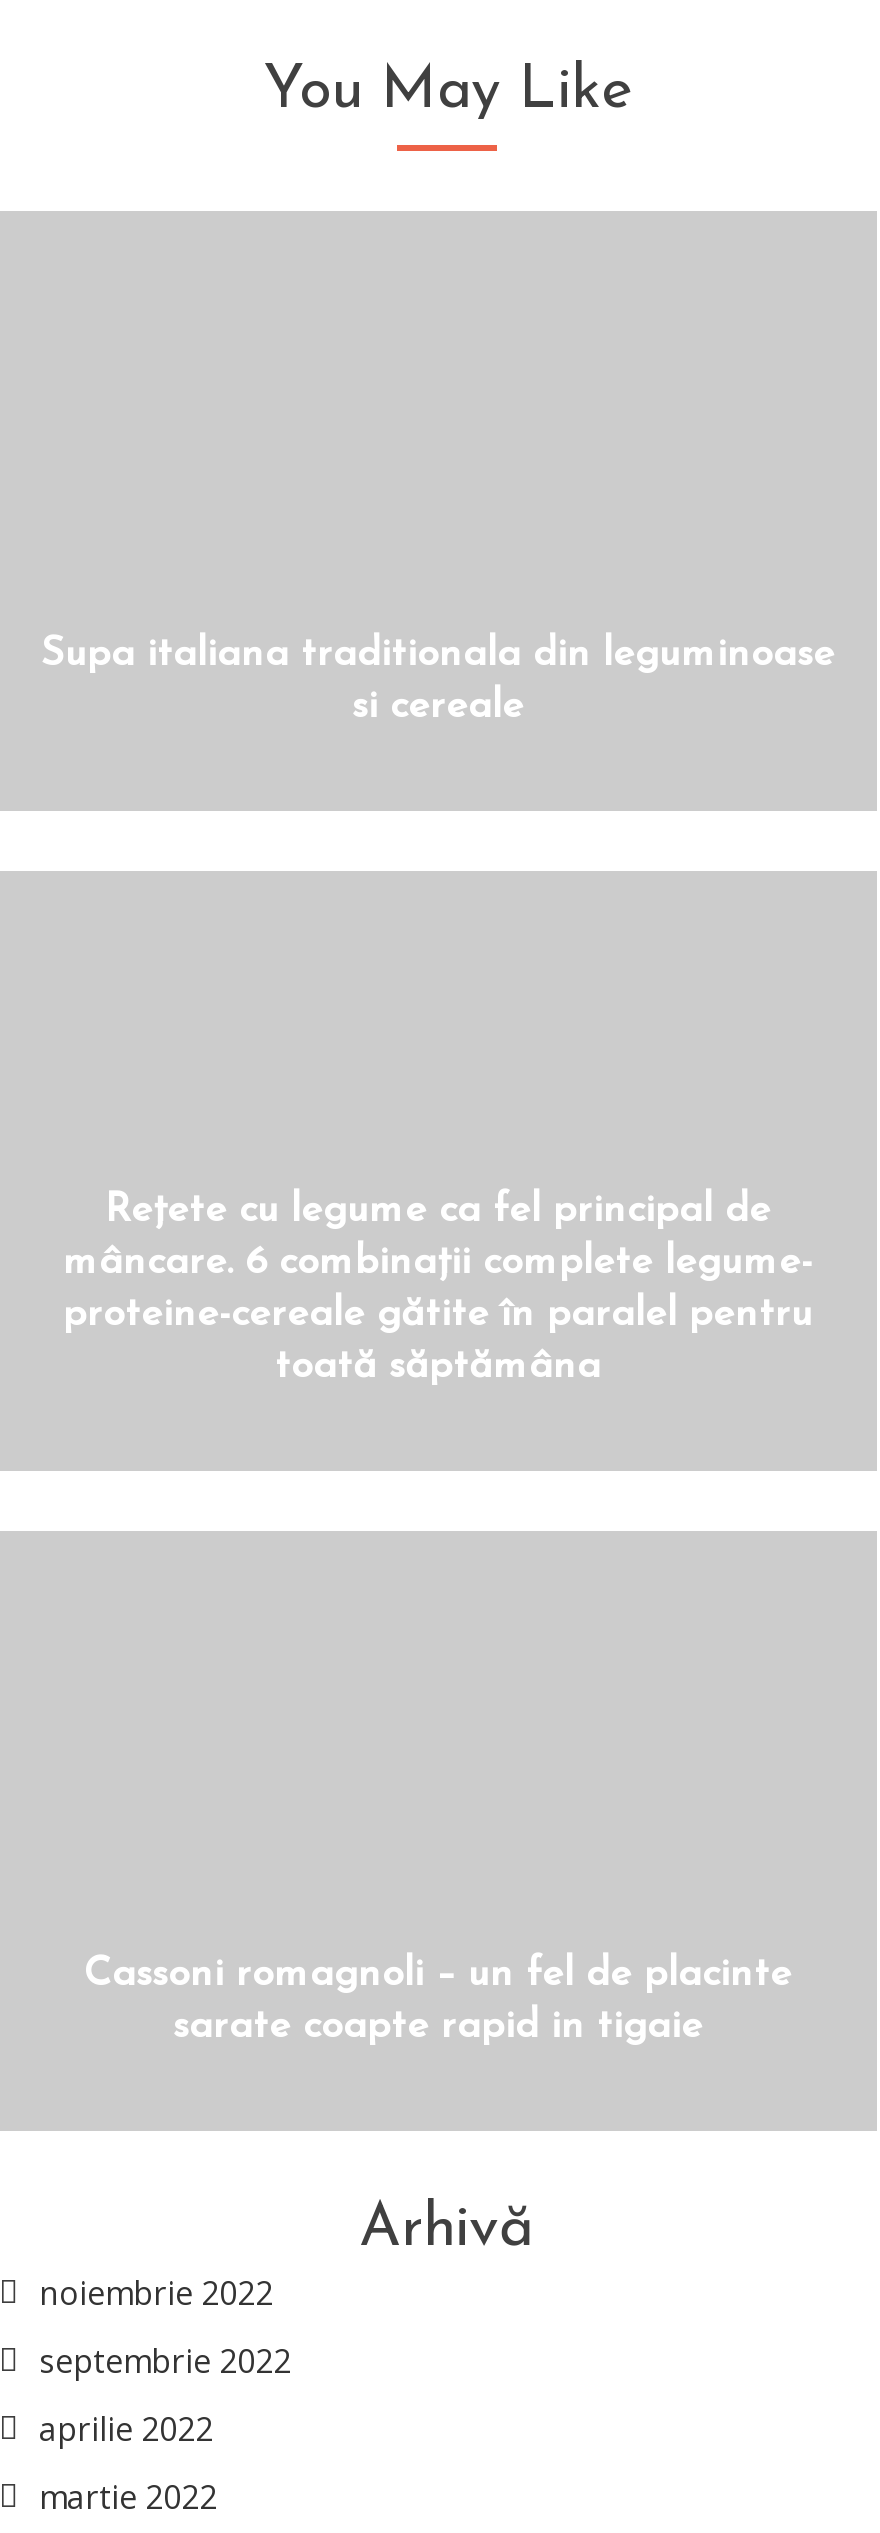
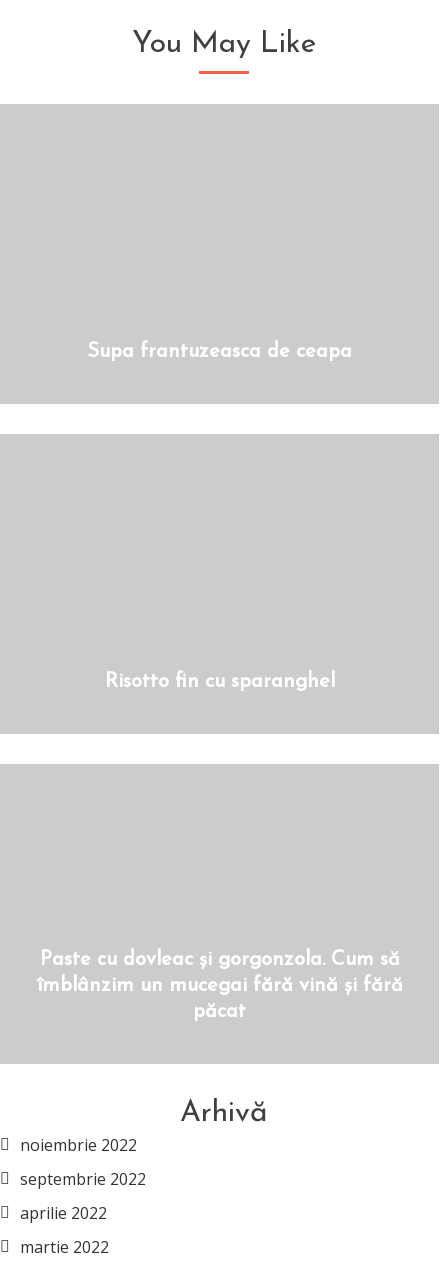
- Supa italiana traditionala din leguminoase
- si cereale
+ Supa frantuzeasca de ceapa

- Rețete cu legume ca fel principal de
- mâncare. 6 combinații complete legume-
- proteine-cereale gătite în paralel pentru
- toată săptămâna
+ Risotto fin cu sparanghel

- Cassoni romagnoli – un fel de placinte
- sarate coapte rapid in tigaie
+ Paste cu dovleac și gorgonzola. Cum să
+ îmblânzim un mucegai fără vină și fără
+ păcat
